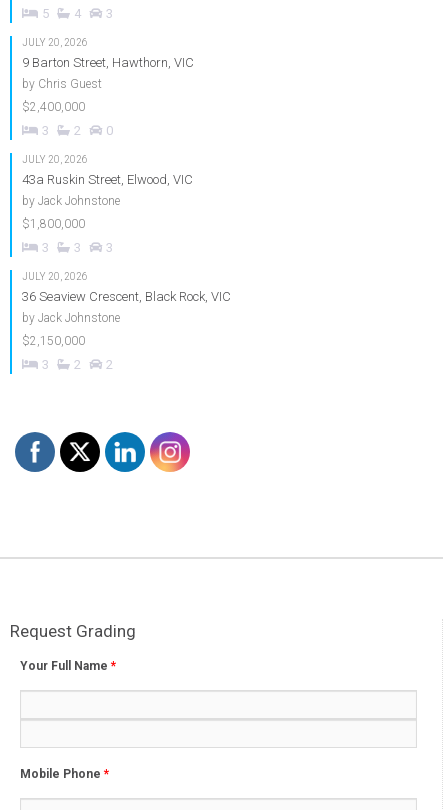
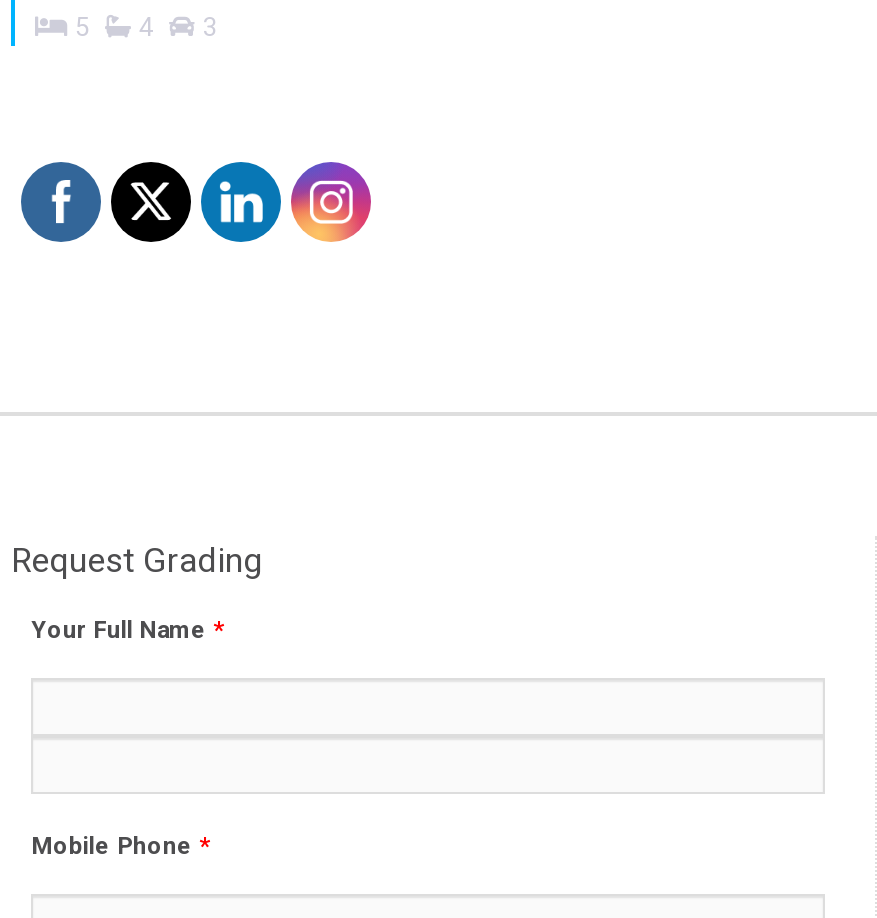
- JULY 20, 2026
- 9 Barton Street, Hawthorn, VIC
- by Chris Guest
- $2,400,000
- 3
- 2
- 0
- JULY 20, 2026
- 43a Ruskin Street, Elwood, VIC
- by Jack Johnstone
- $1,800,000
- 3
- 3
- 3
- JULY 20, 2026
- 36 Seaview Crescent, Black Rock, VIC
- by Jack Johnstone
- $2,150,000
- 3
- 2
- 2
